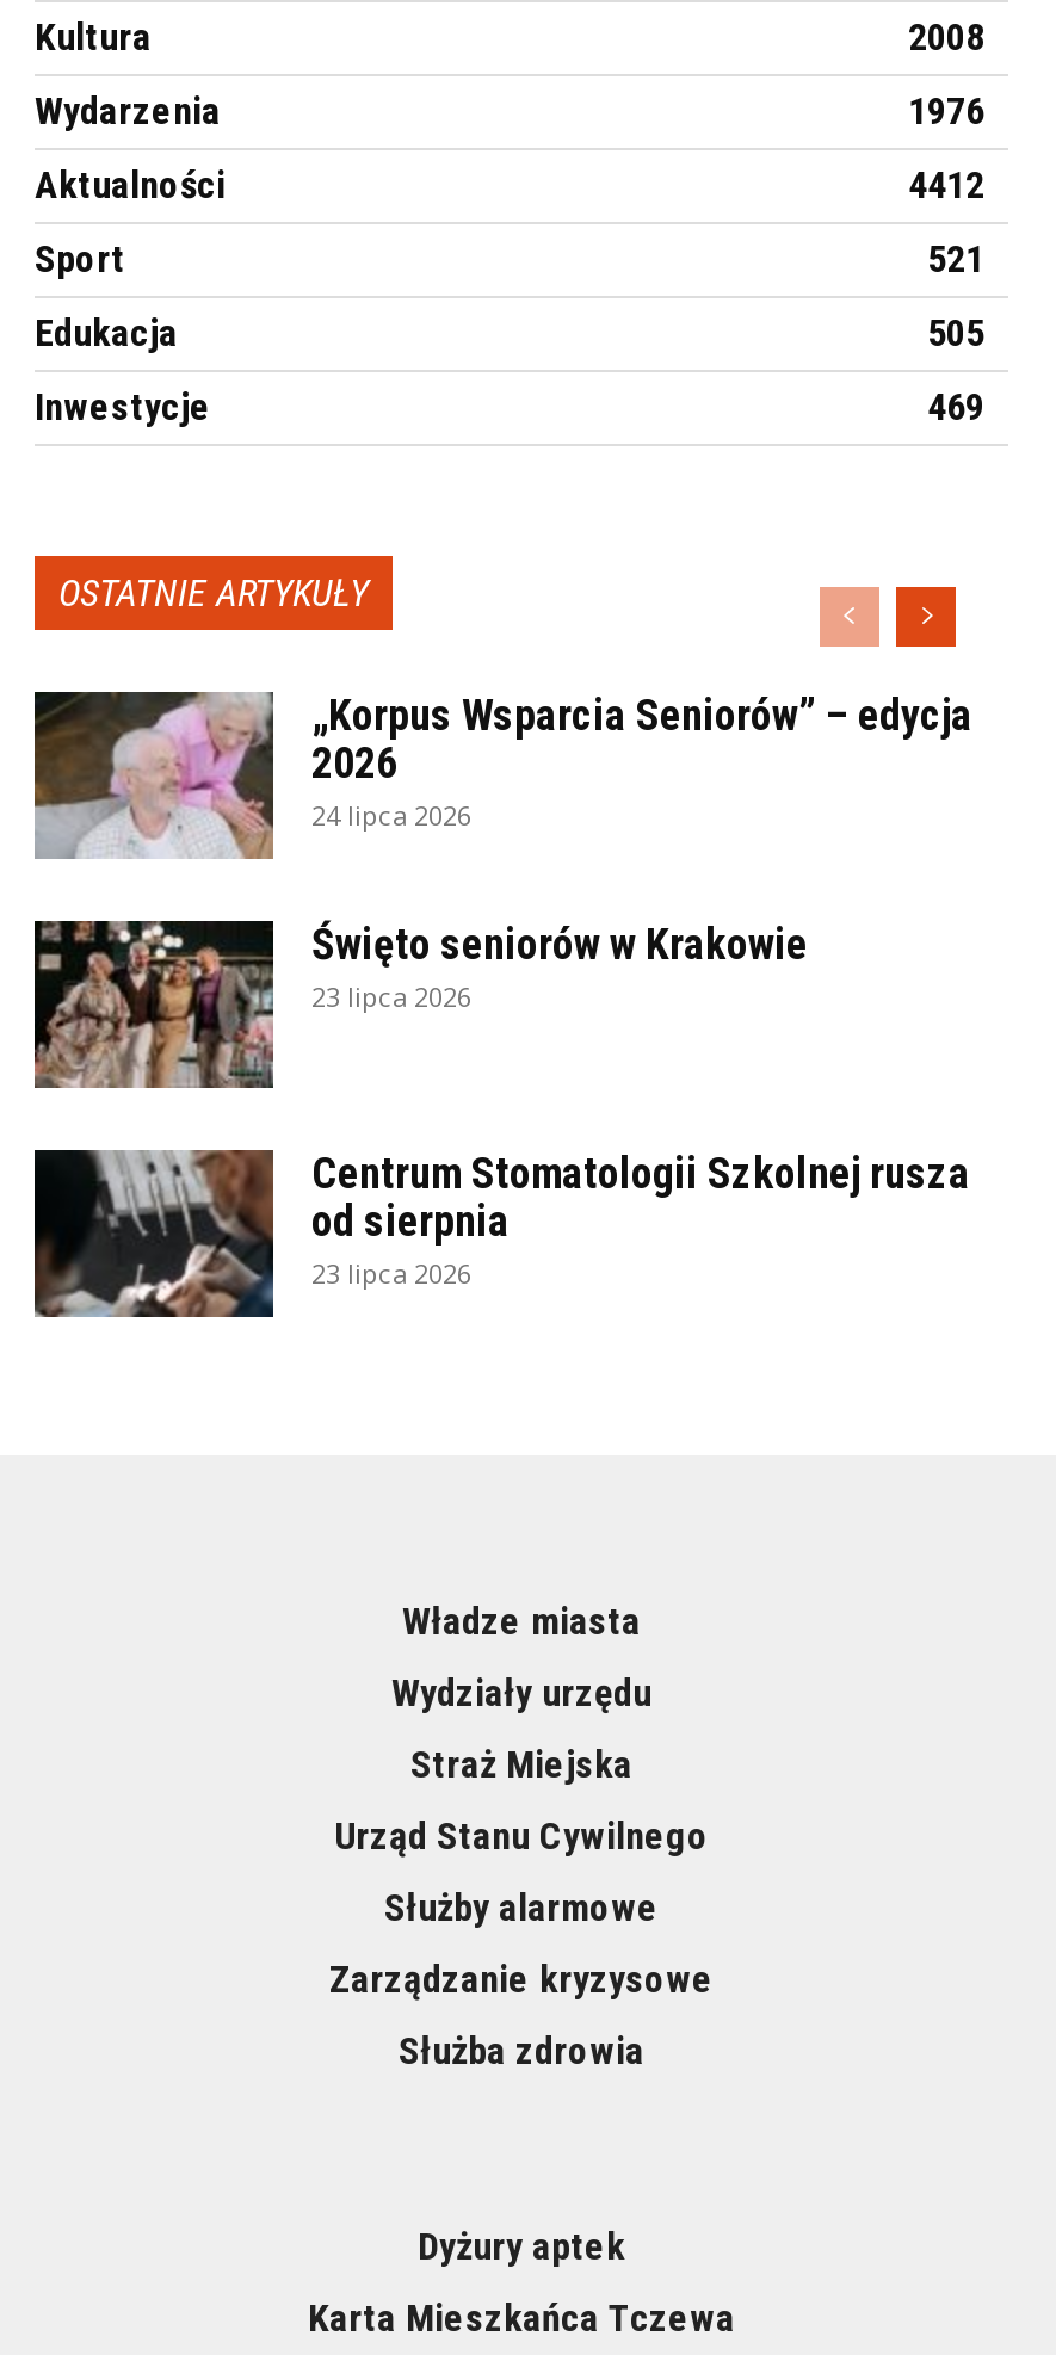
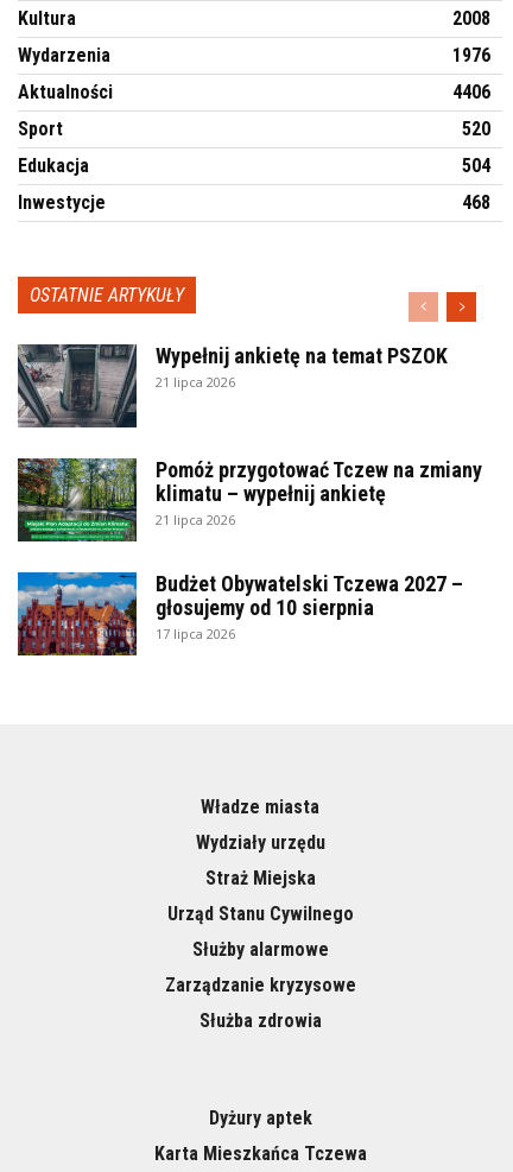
- 4412
+ 4406

- 521
+ 520

- 505
+ 504

- 469
+ 468

- [image]
- „Korpus Wsparcia Seniorów” – edycja
- 2026
- 24 lipca 2026
+ [image]
+ Wypełnij ankietę na temat PSZOK
+ 21 lipca 2026

- [image]
- Święto seniorów w Krakowie
- 23 lipca 2026
+ [image]
+ Pomóż przygotować Tczew na zmiany
+ klimatu – wypełnij ankietę
+ 21 lipca 2026

- [image]
- Centrum Stomatologii Szkolnej rusza
- od sierpnia
- 23 lipca 2026
+ [image]
+ Budżet Obywatelski Tczewa 2027 –
+ głosujemy od 10 sierpnia
+ 17 lipca 2026
